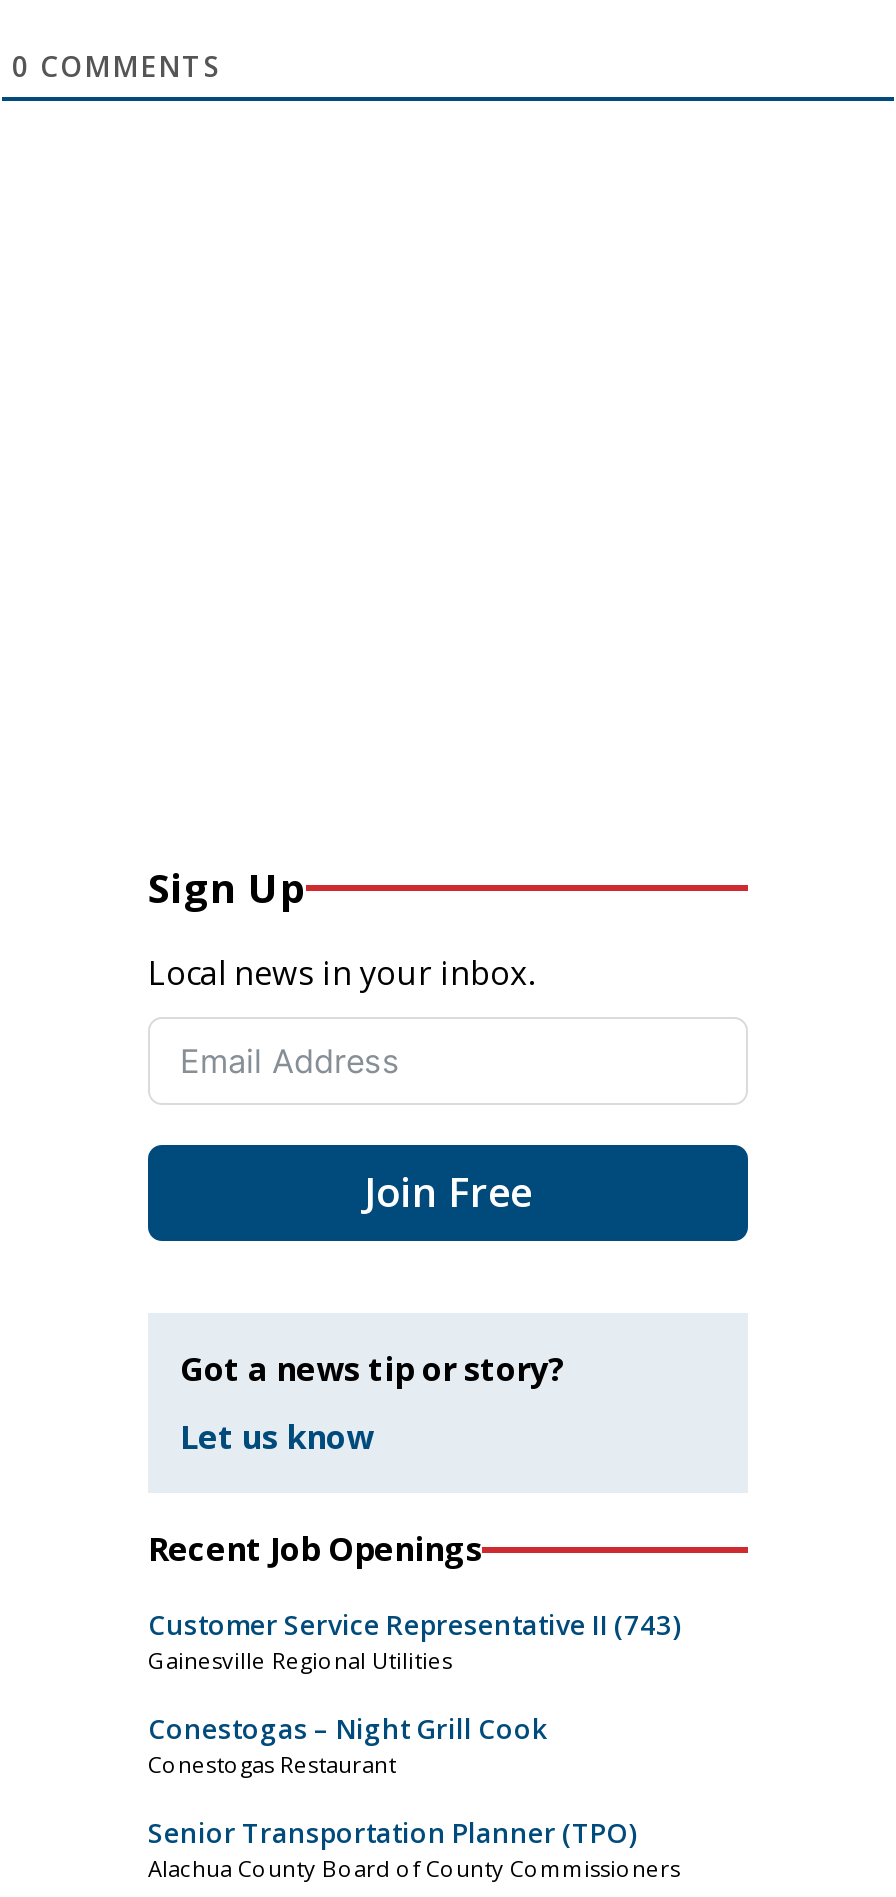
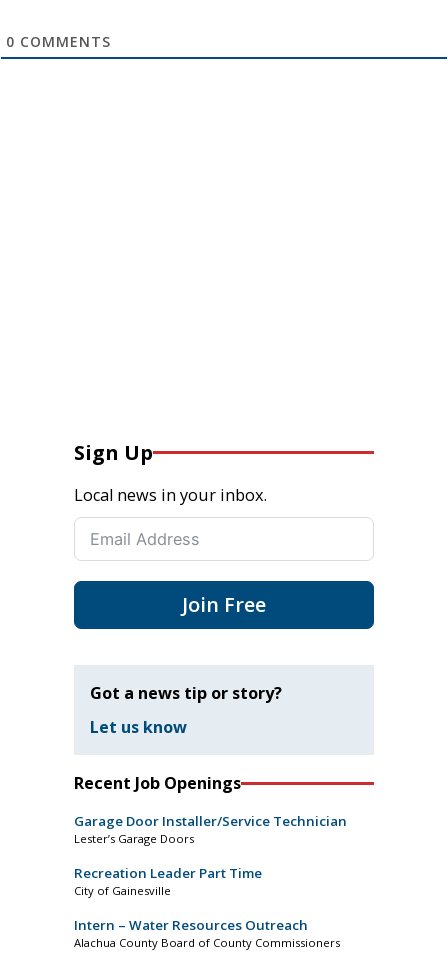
- Customer Service Representative II (743)
- Gainesville Regional Utilities
+ Garage Door Installer/Service Technician
+ Lester’s Garage Doors

- Conestogas – Night Grill Cook
- Conestogas Restaurant
+ Recreation Leader Part Time
+ City of Gainesville

- Senior Transportation Planner (TPO)
+ Intern – Water Resources Outreach
